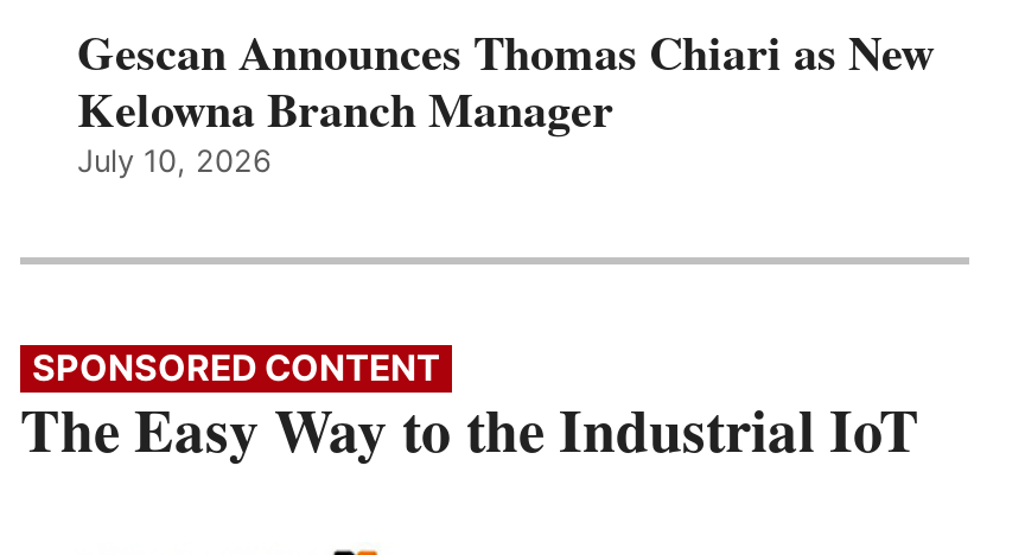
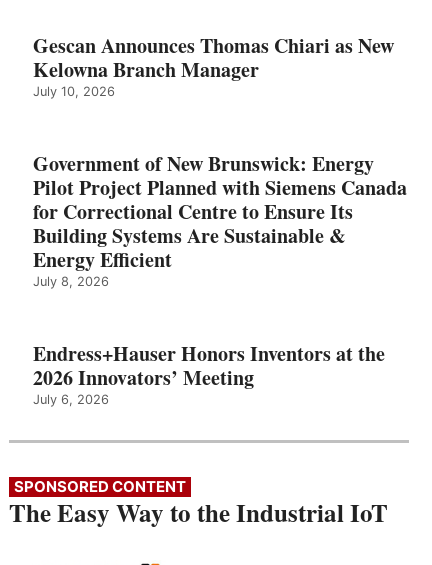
+ Government of New Brunswick: Energy
+ Pilot Project Planned with Siemens Canada
+ for Correctional Centre to Ensure Its
+ Building Systems Are Sustainable &
+ Energy Efficient
+ July 8, 2026
+ Endress+Hauser Honors Inventors at the
+ 2026 Innovators’ Meeting
+ July 6, 2026
